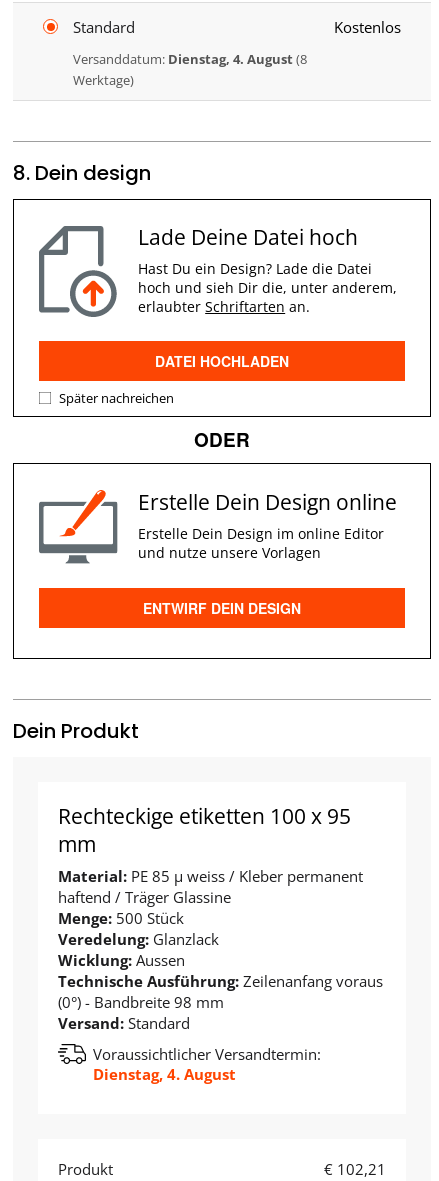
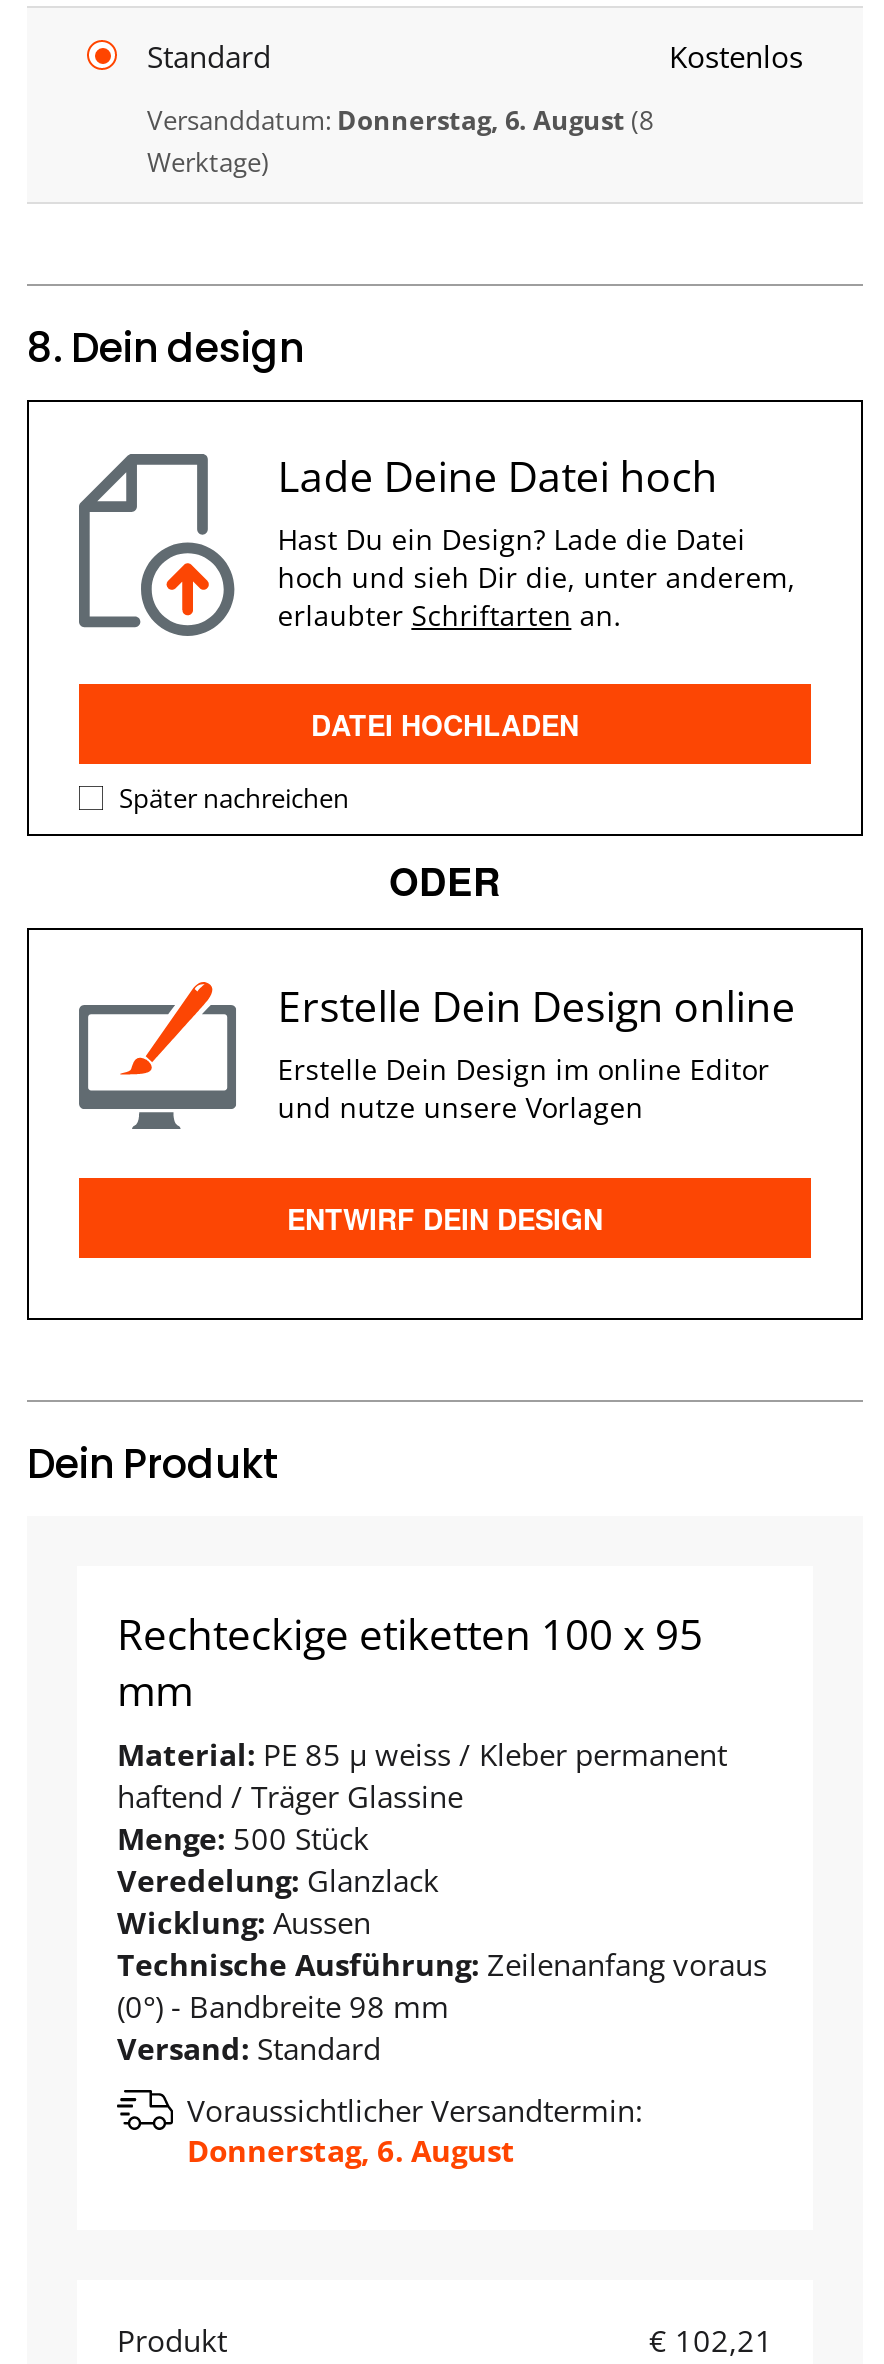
- Versanddatum: Dienstag, 4. August (8
+ Versanddatum: Donnerstag, 6. August (8

- Dienstag, 4. August
+ Donnerstag, 6. August
